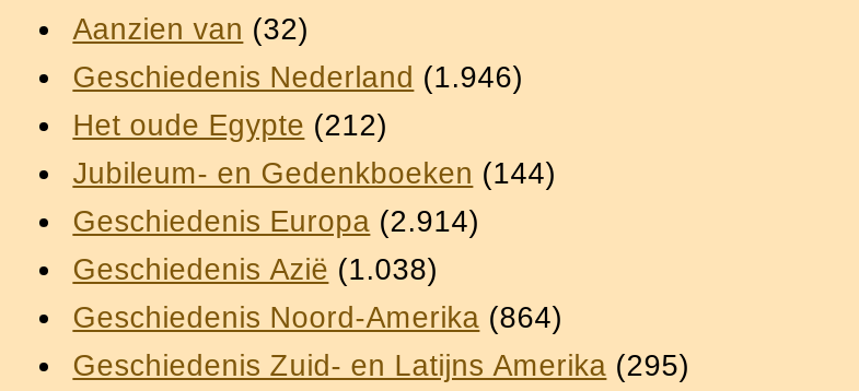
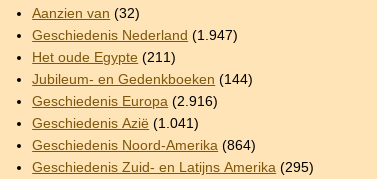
- Geschiedenis Nederland (1.946)
+ Geschiedenis Nederland (1.947)

- Het oude Egypte (212)
+ Het oude Egypte (211)

- Geschiedenis Europa (2.914)
+ Geschiedenis Europa (2.916)

- Geschiedenis Azië (1.038)
+ Geschiedenis Azië (1.041)
